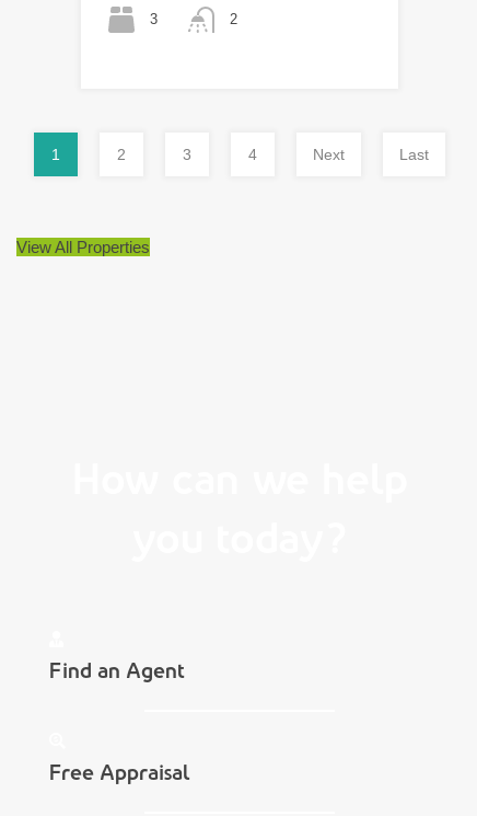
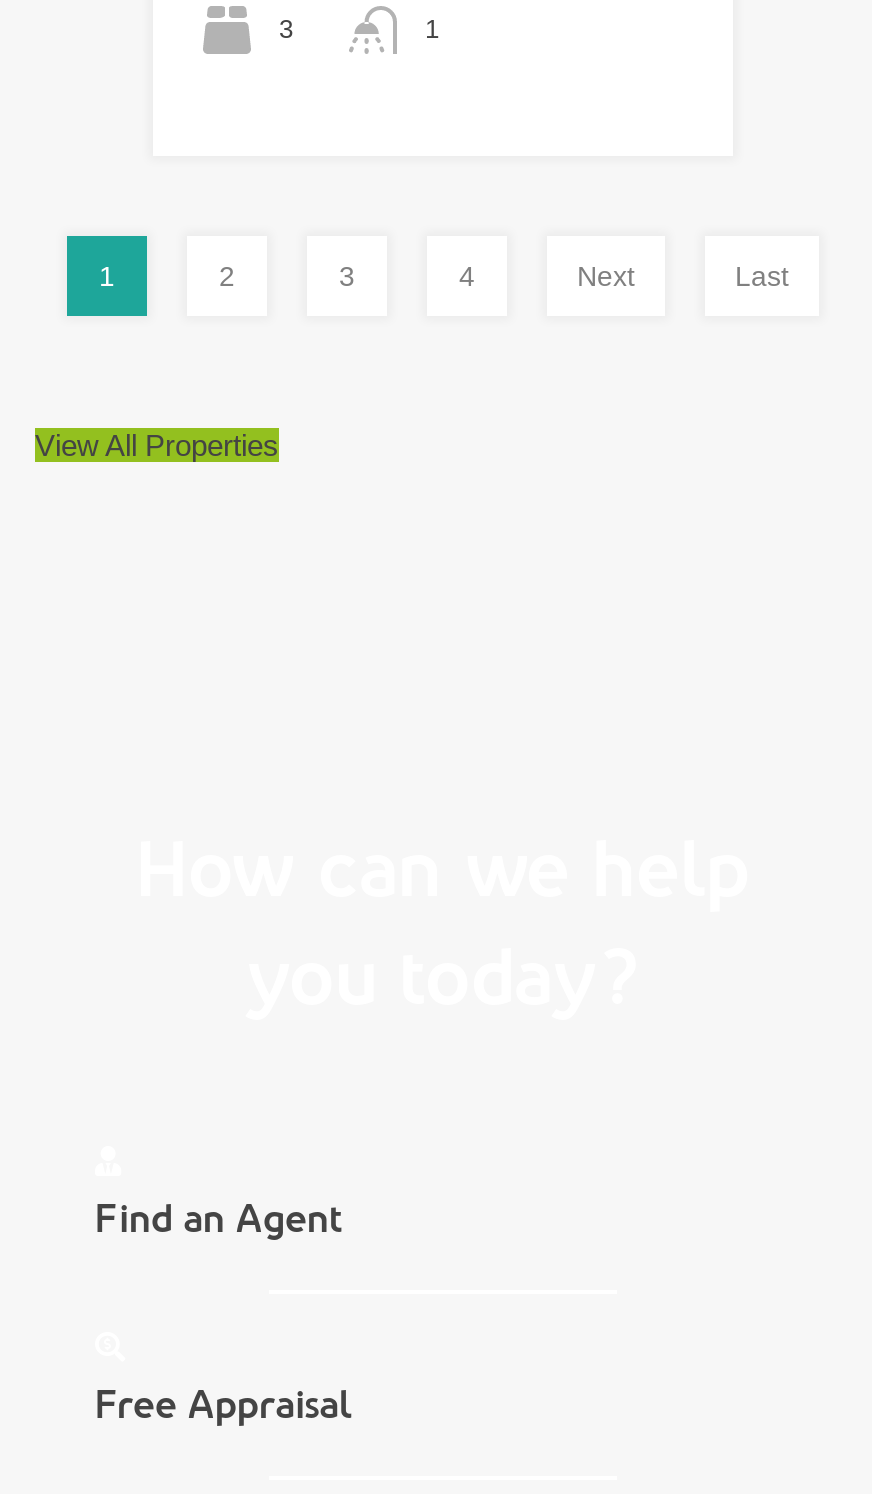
- 2
+ 1
